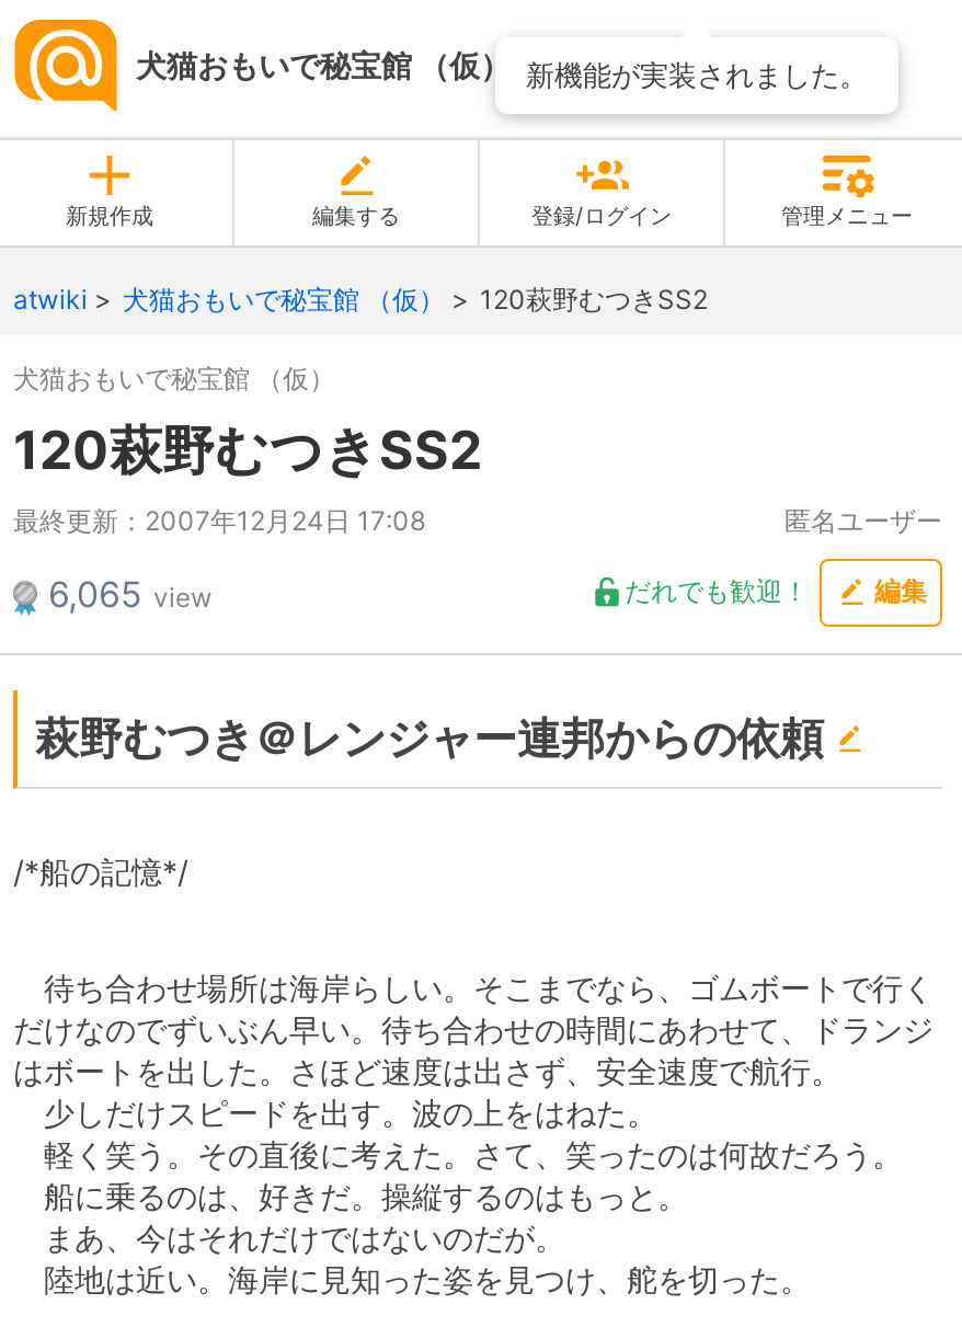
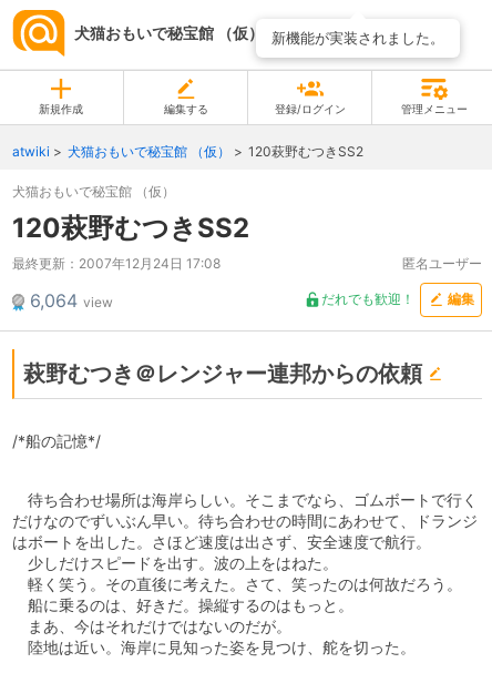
- 6,065 view
+ 6,064 view
